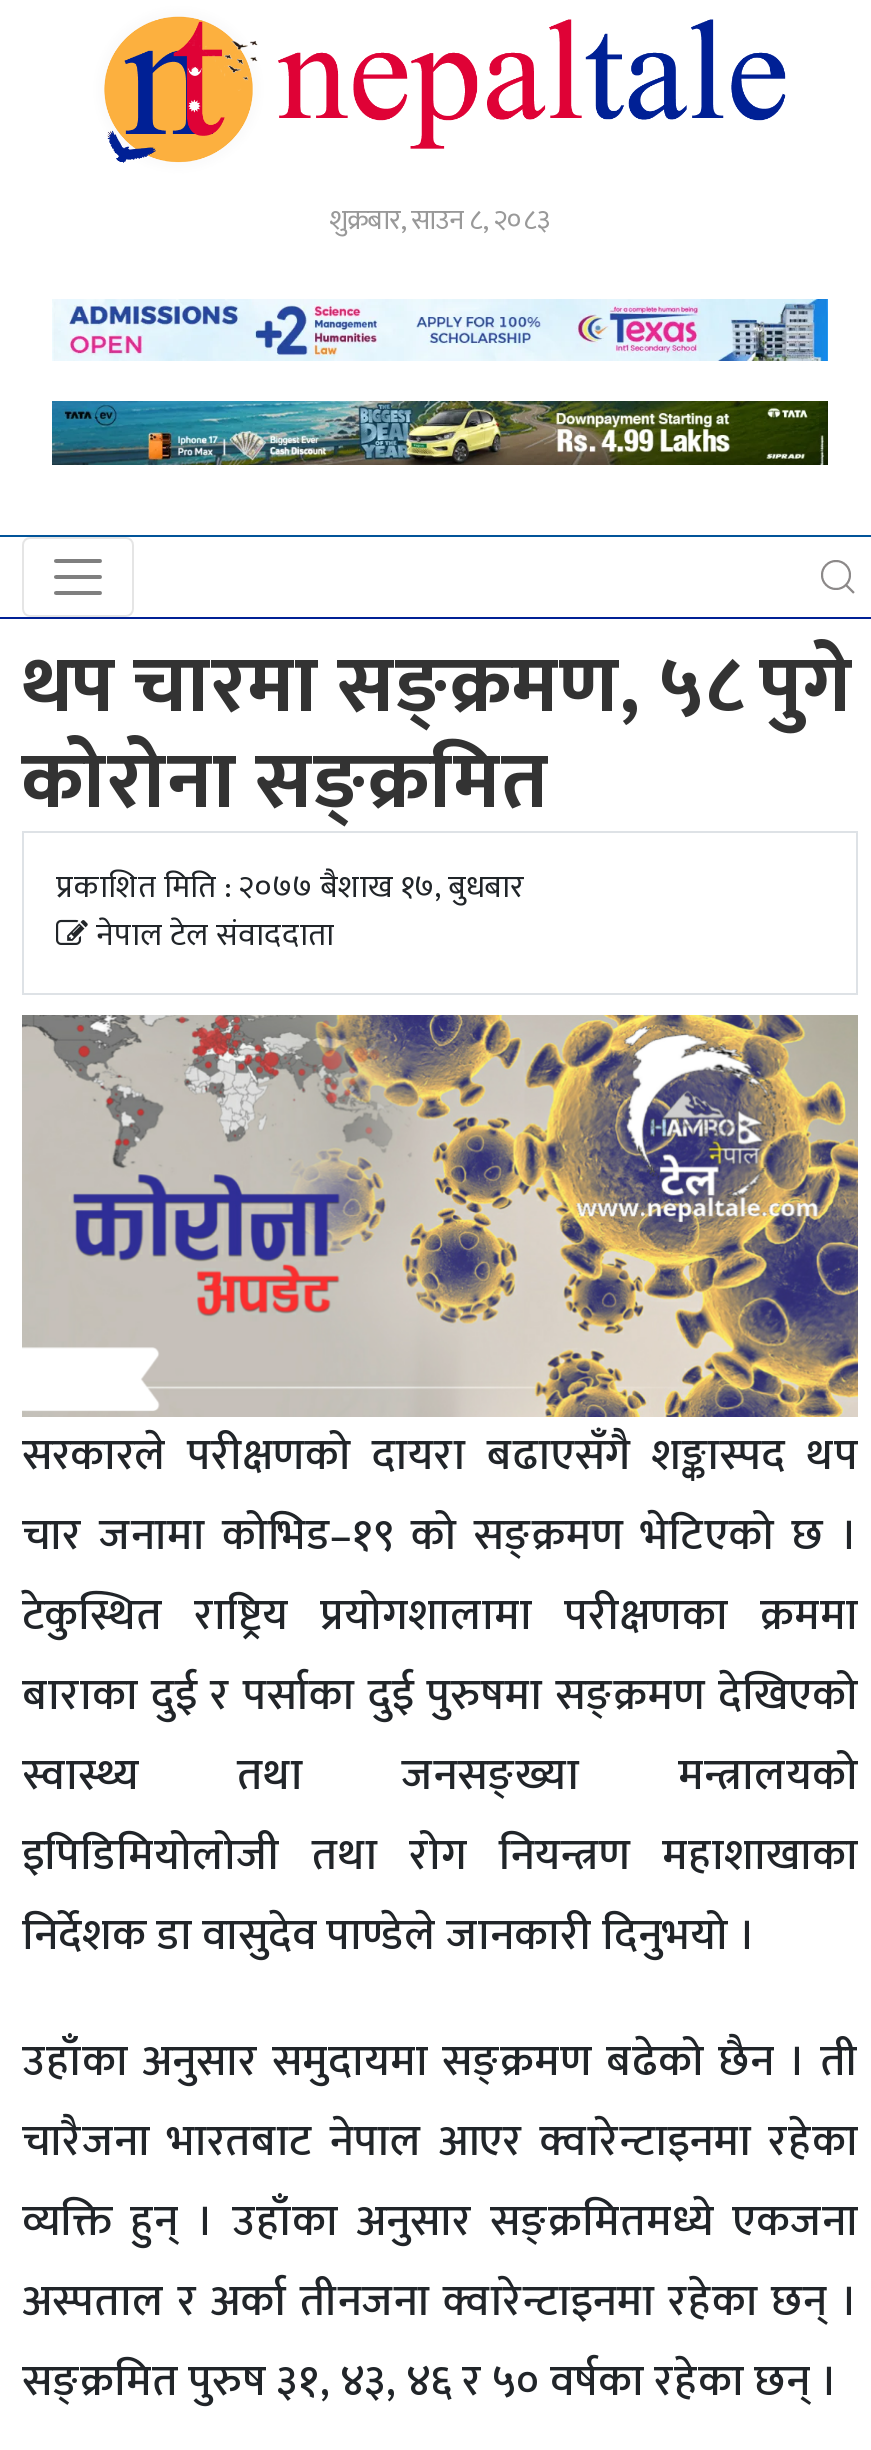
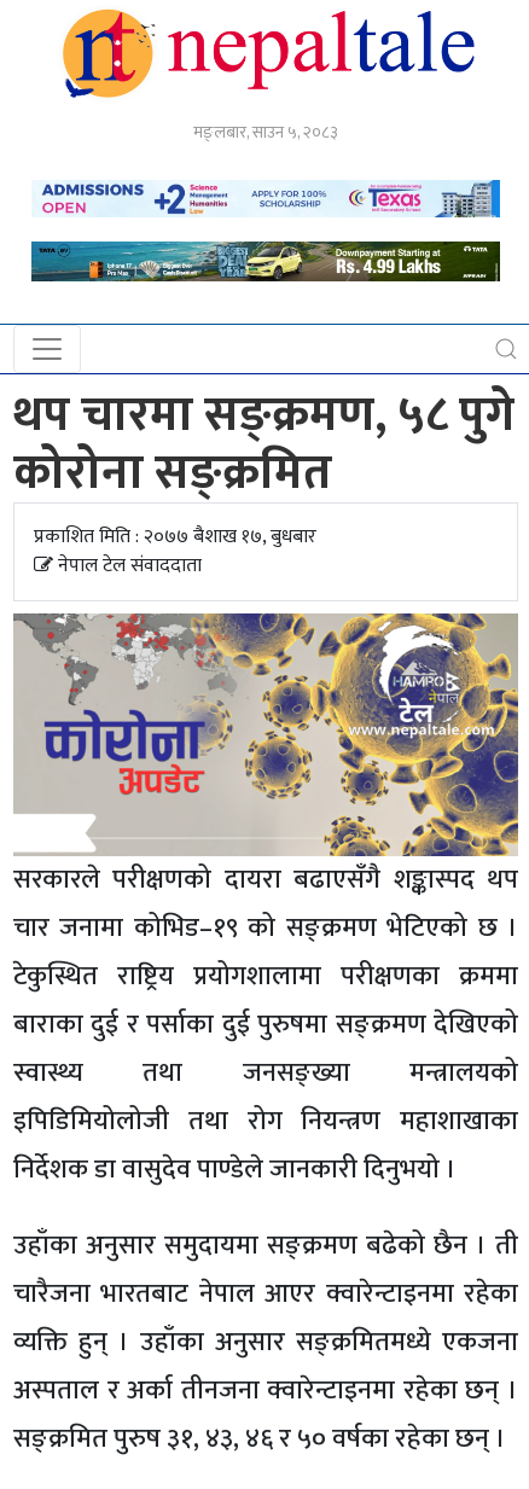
- शुक्रबार, साउन ८, २०८३
+ मङ्लबार, साउन ५, २०८३
